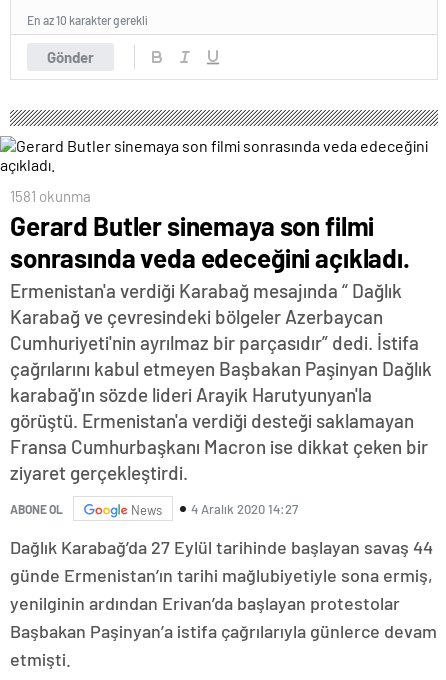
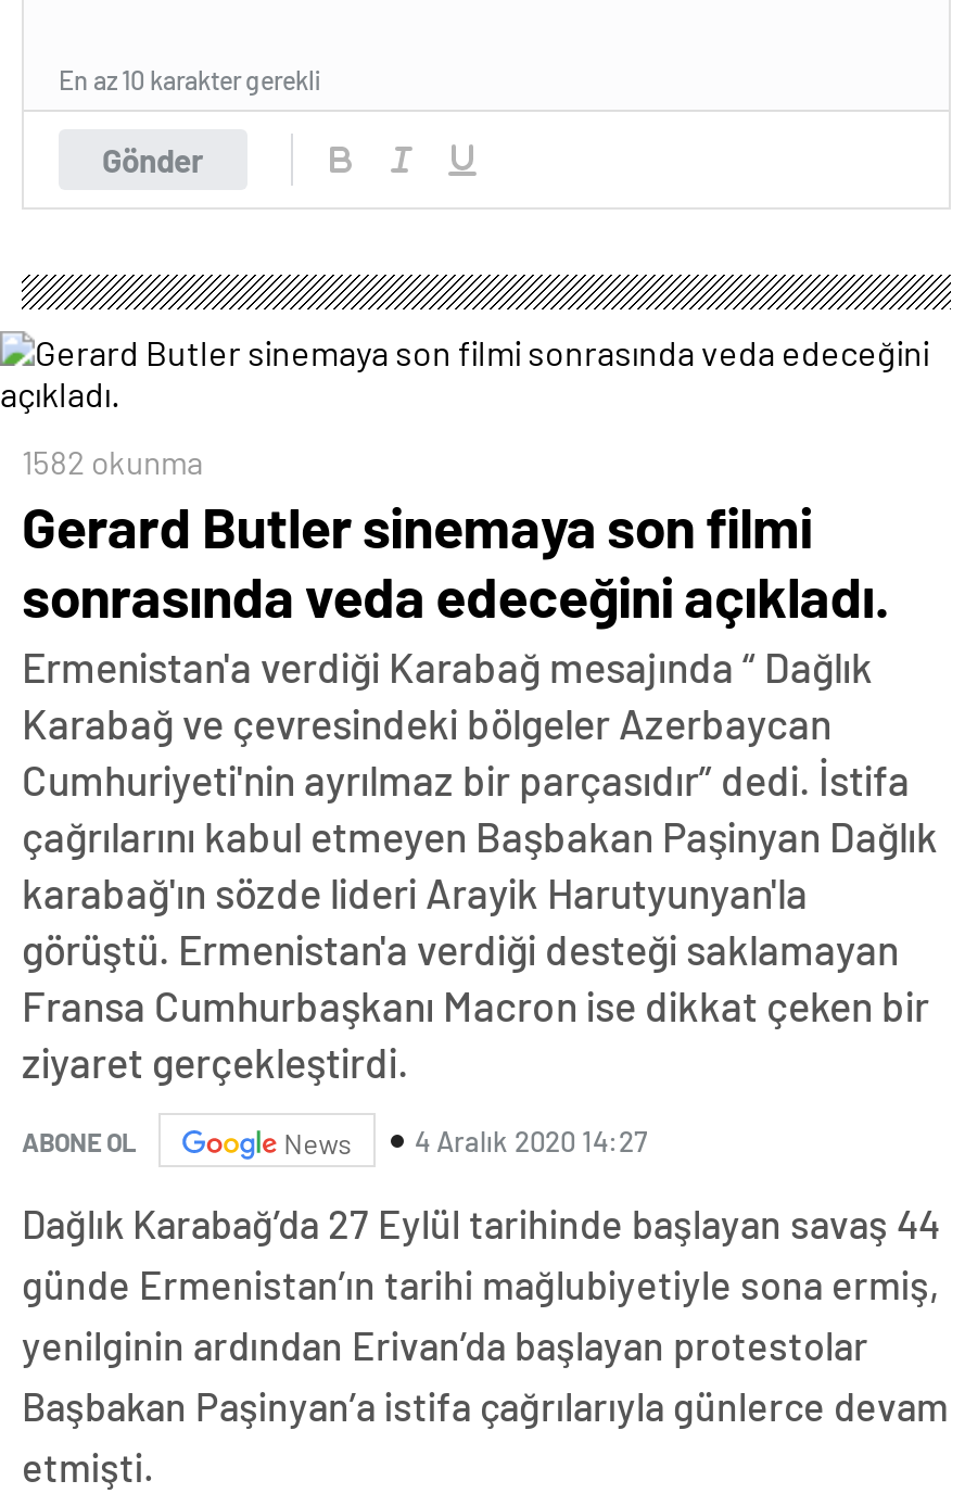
- 1581 okunma
+ 1582 okunma
